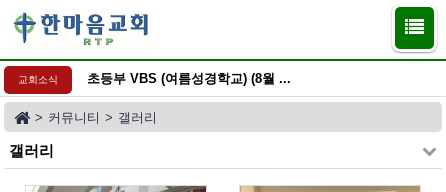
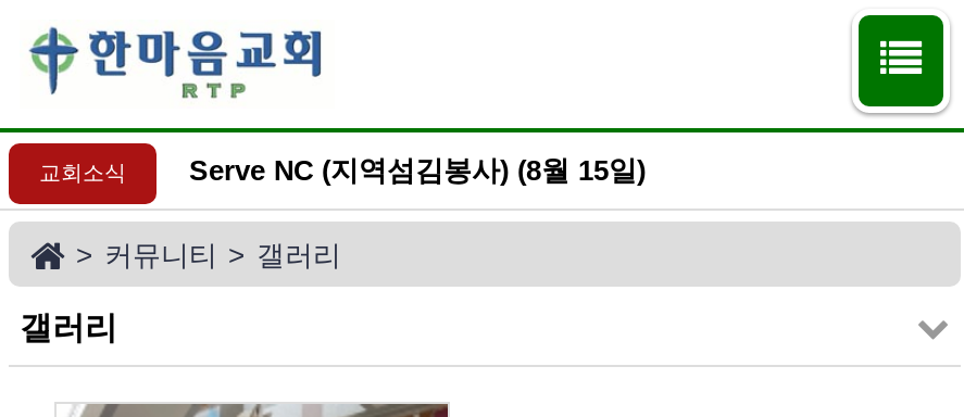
- 초등부 VBS (여름성경학교) (8월 ...
+ Serve NC (지역섬김봉사) (8월 15일)
